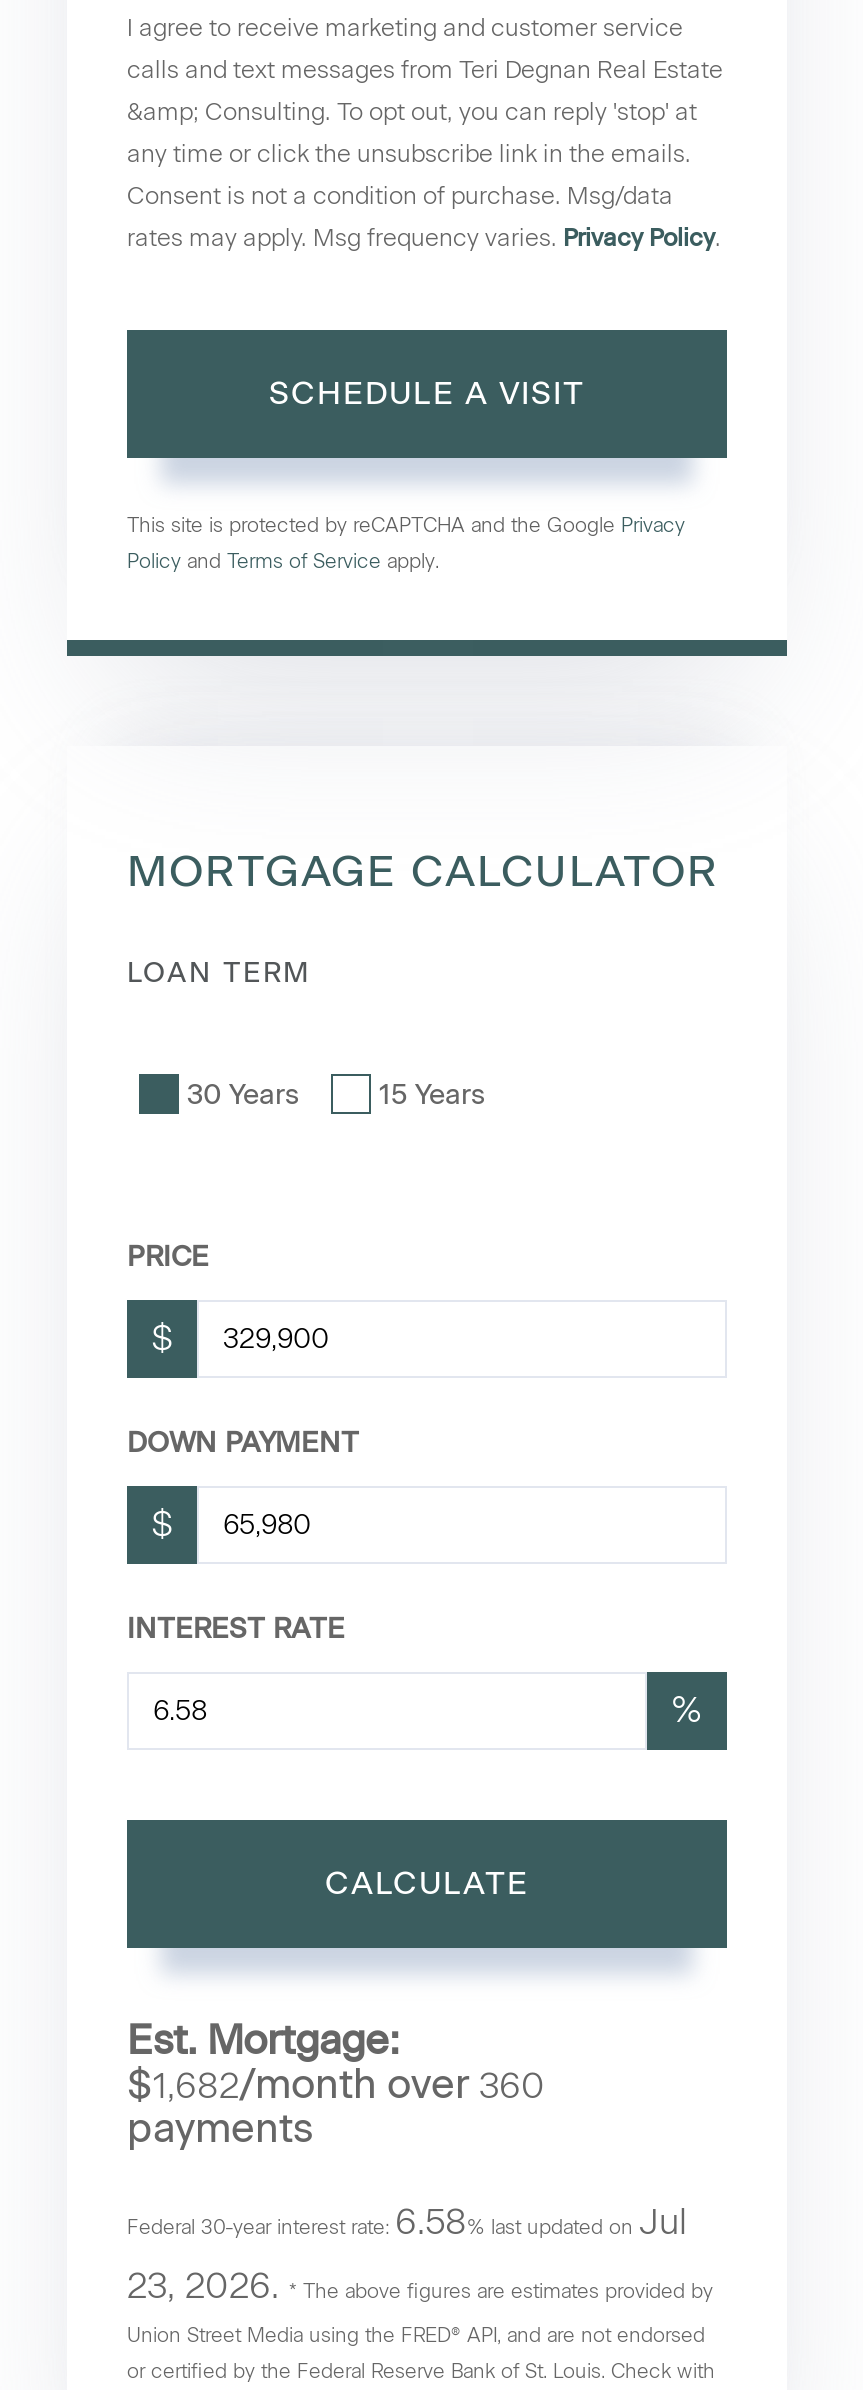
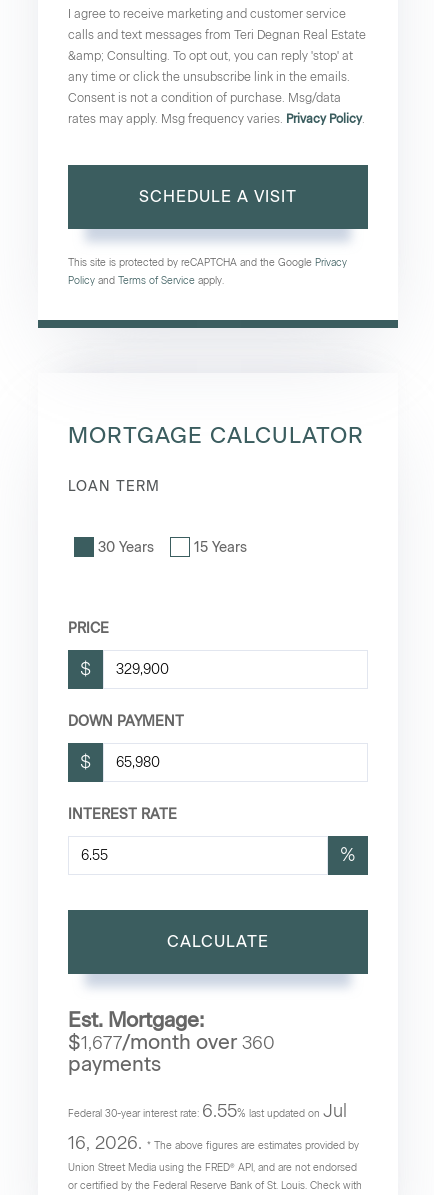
- $1,682/month over 360
+ $1,677/month over 360

- Federal 30-year interest rate: 6.58% last updated on Jul
+ Federal 30-year interest rate: 6.55% last updated on Jul

- 23, 2026. * The above figures are estimates provided by
+ 16, 2026. * The above figures are estimates provided by
